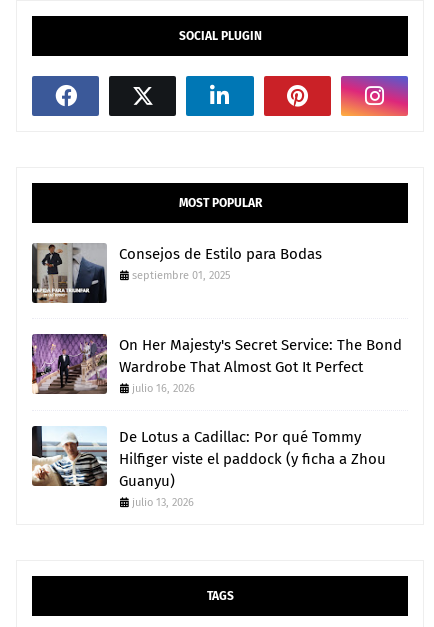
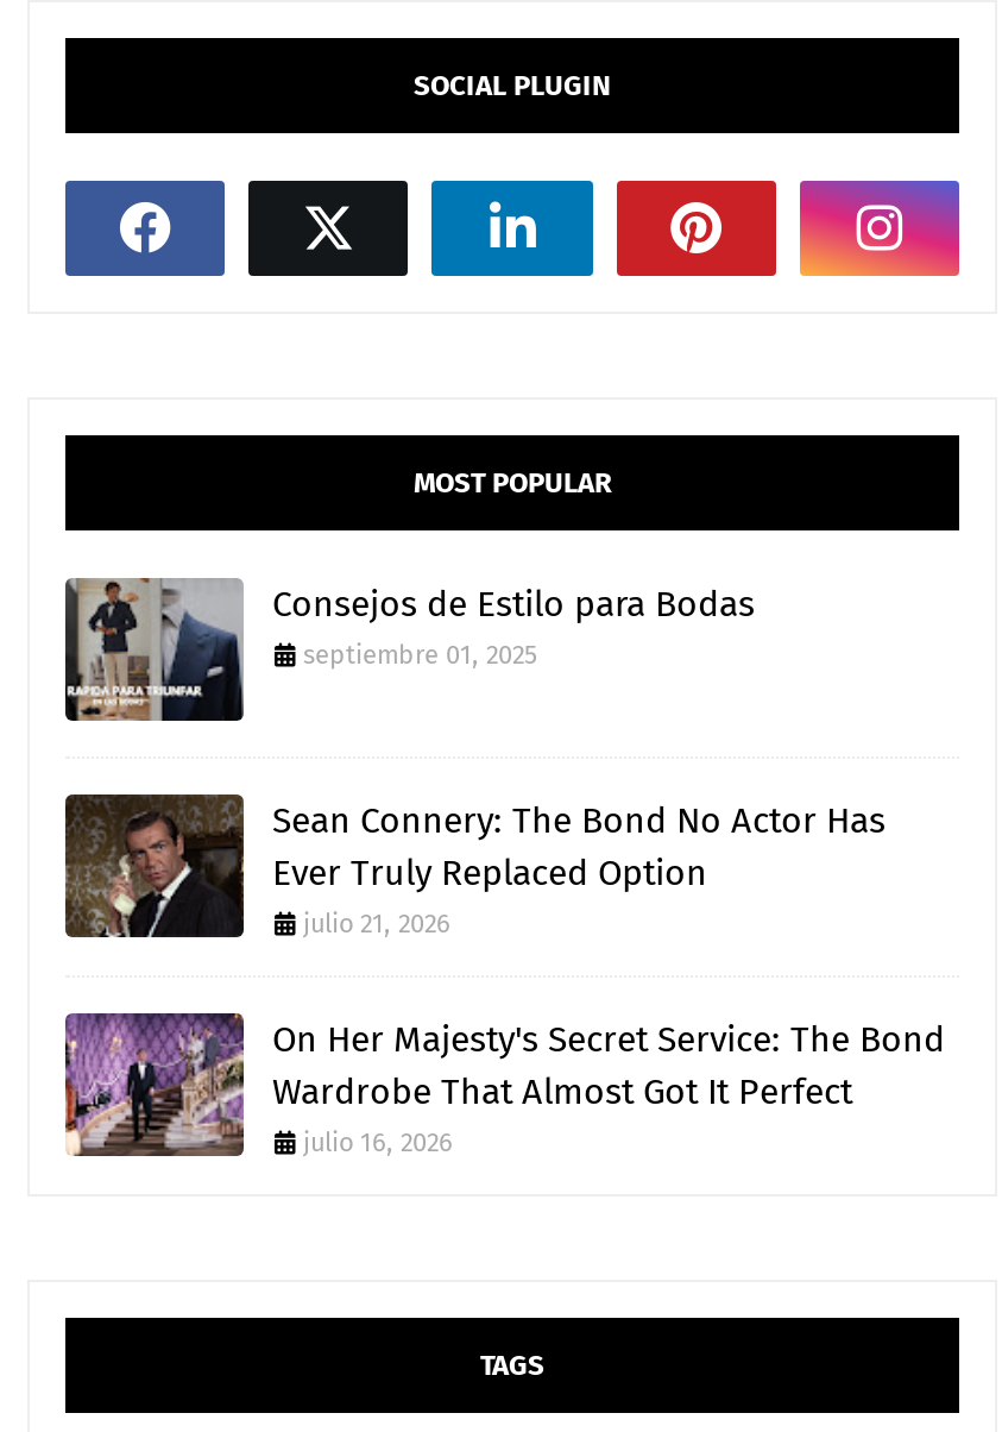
+ [image]
+ Sean Connery: The Bond No Actor Has
+ Ever Truly Replaced Option
+ julio 21, 2026

moved down: [image] | On Her Majesty's Secret Service: The Bond | Wardrobe That Almost Got It Perfect | julio 16, 2026

- [image]
- De Lotus a Cadillac: Por qué Tommy
- Hilfiger viste el paddock (y ficha a Zhou
- Guanyu)
- julio 13, 2026
